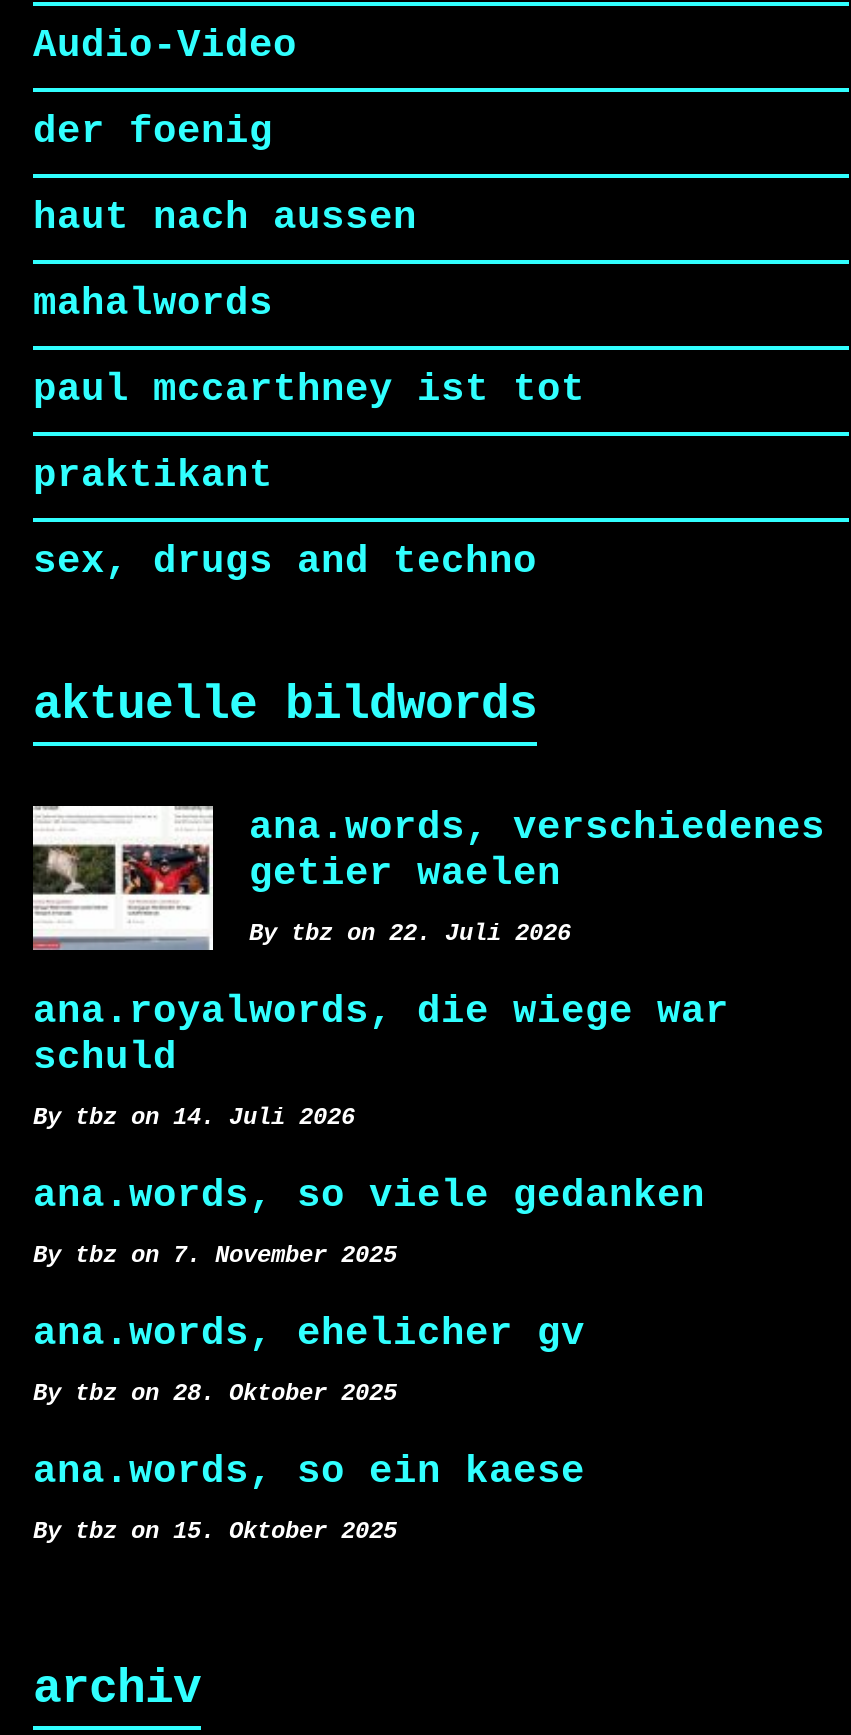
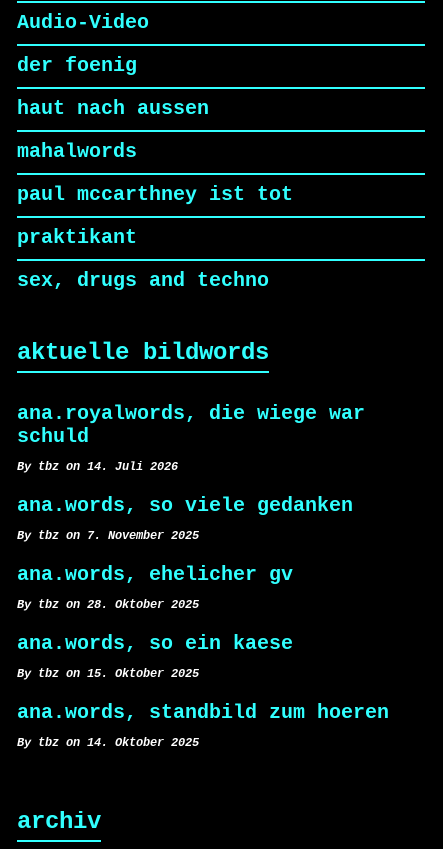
- [image]
- ana.words, verschiedenes
- getier waelen
- By tbz on 22. Juli 2026

moved up: ana.royalwords, die wiege war | schuld | By tbz on 14. Juli 2026 | ... | ana.words, so ein kaese | By tbz on 15. Oktober 2025

+ ana.words, standbild zum hoeren
+ By tbz on 14. Oktober 2025
